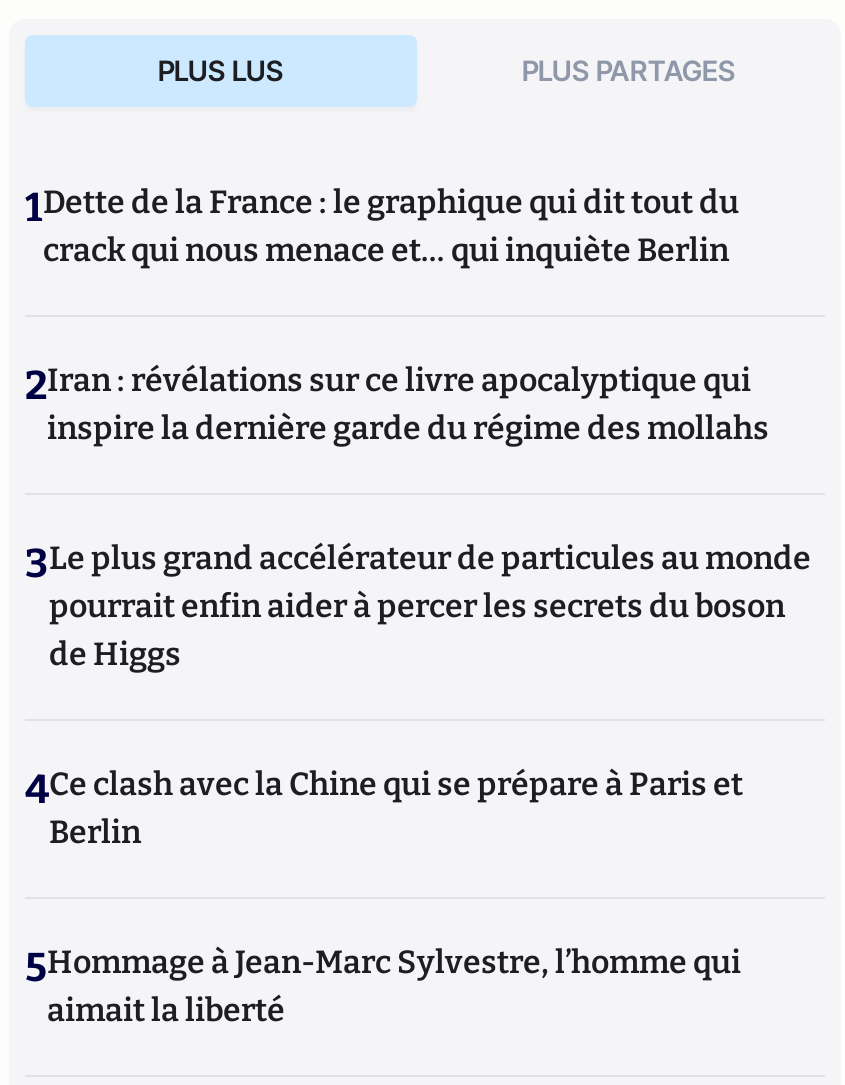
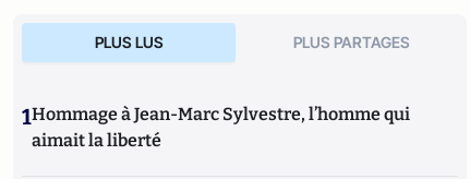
- 1Dette de la France : le graphique qui dit tout du
- crack qui nous menace et… qui inquiète Berlin
- 2Iran : révélations sur ce livre apocalyptique qui
- inspire la dernière garde du régime des mollahs
- 3Le plus grand accélérateur de particules au monde
- pourrait enfin aider à percer les secrets du boson
- de Higgs
- 4Ce clash avec la Chine qui se prépare à Paris et
- Berlin
- 5Hommage à Jean-Marc Sylvestre, l’homme qui
+ 1Hommage à Jean-Marc Sylvestre, l’homme qui
